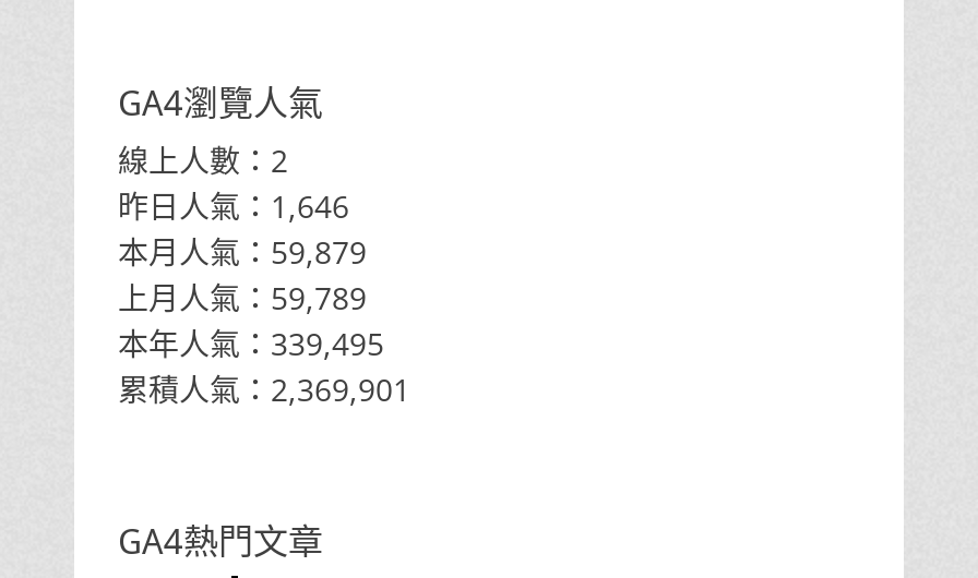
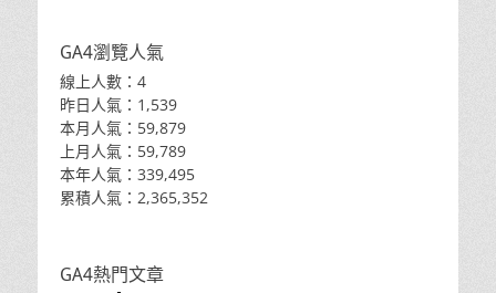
- 線上人數：2
+ 線上人數：4

- 昨日人氣：1,646
+ 昨日人氣：1,539

- 累積人氣：2,369,901
+ 累積人氣：2,365,352
